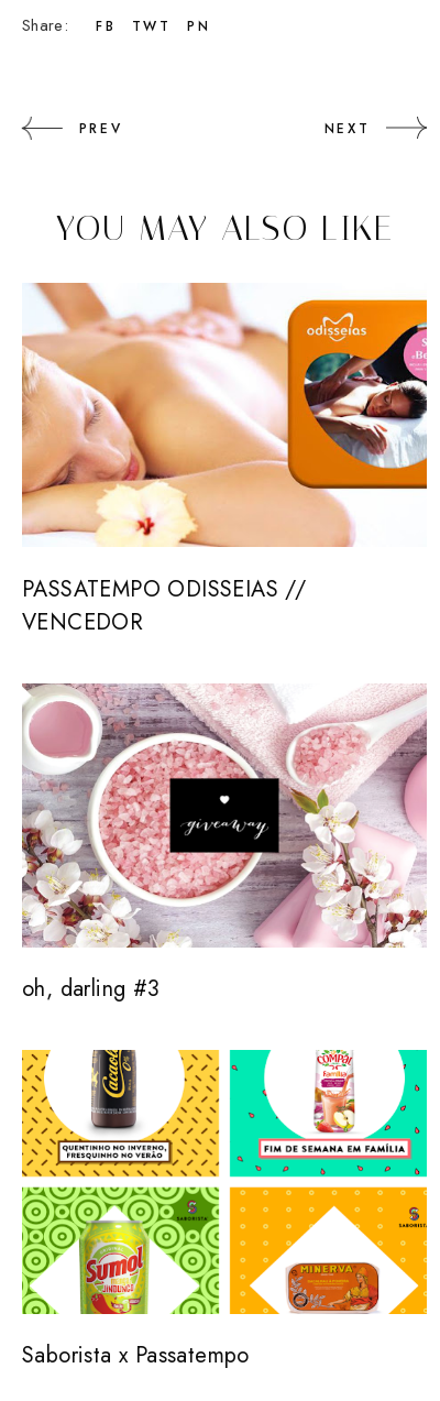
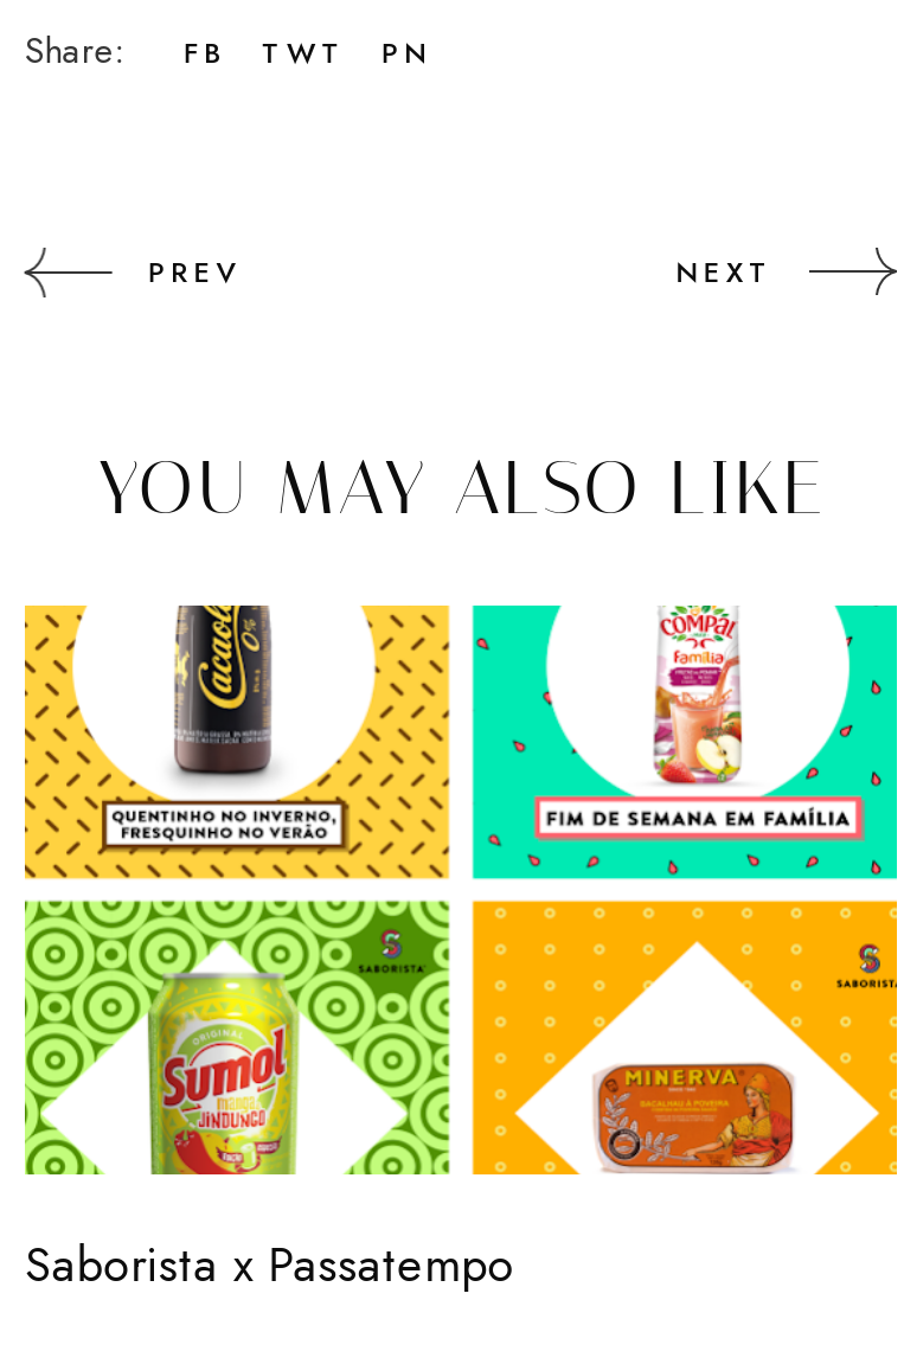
- [image]
- PASSATEMPO ODISSEIAS //
- VENCEDOR

- [image]
- oh, darling #3
